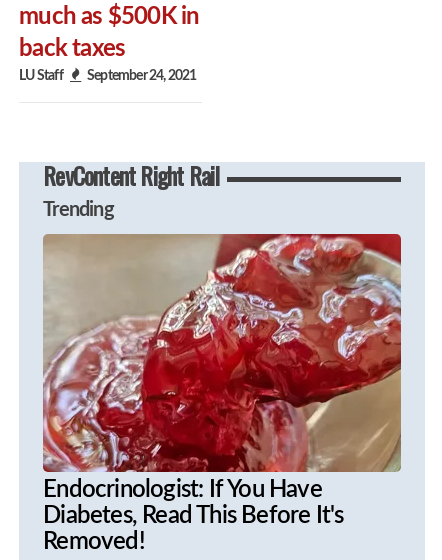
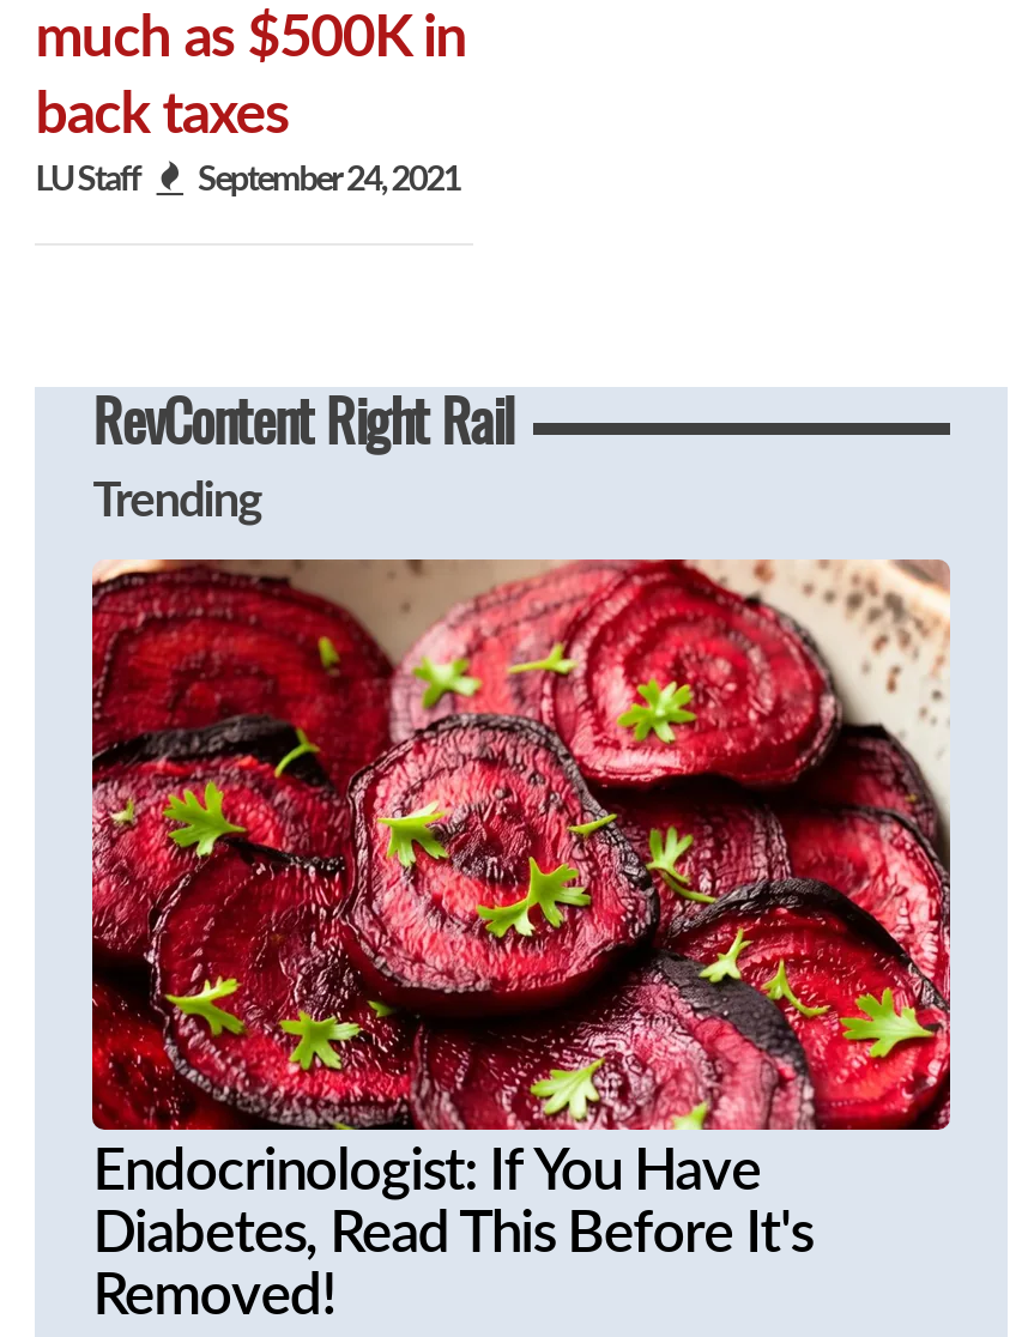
- [image]
+ [image]
